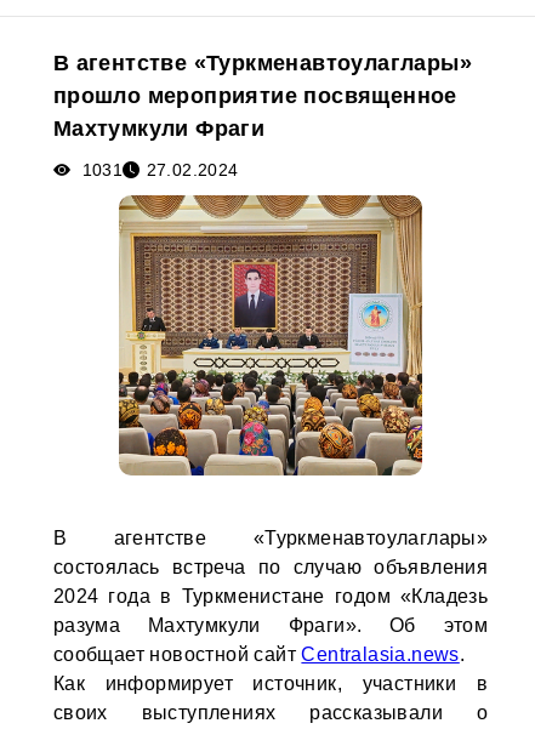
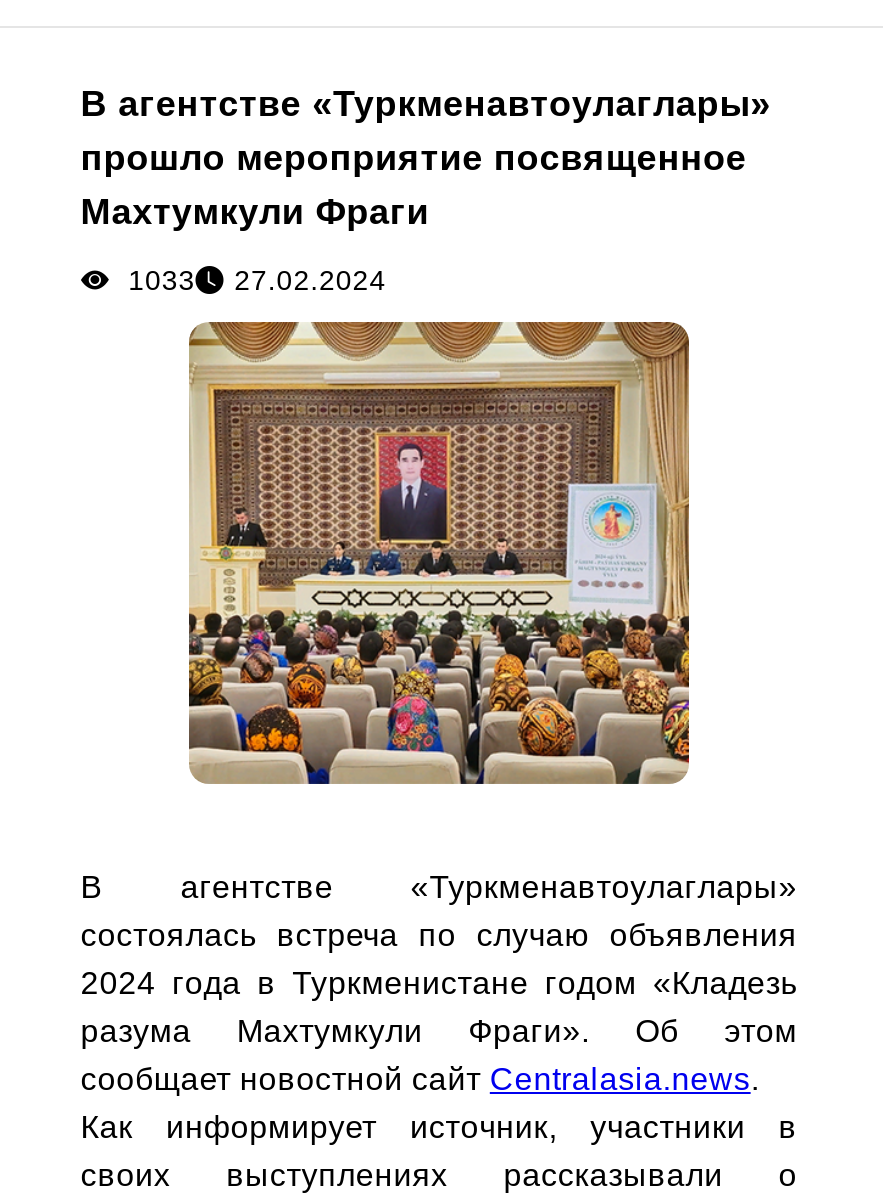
- 1031 27.02.2024
+ 1033 27.02.2024
